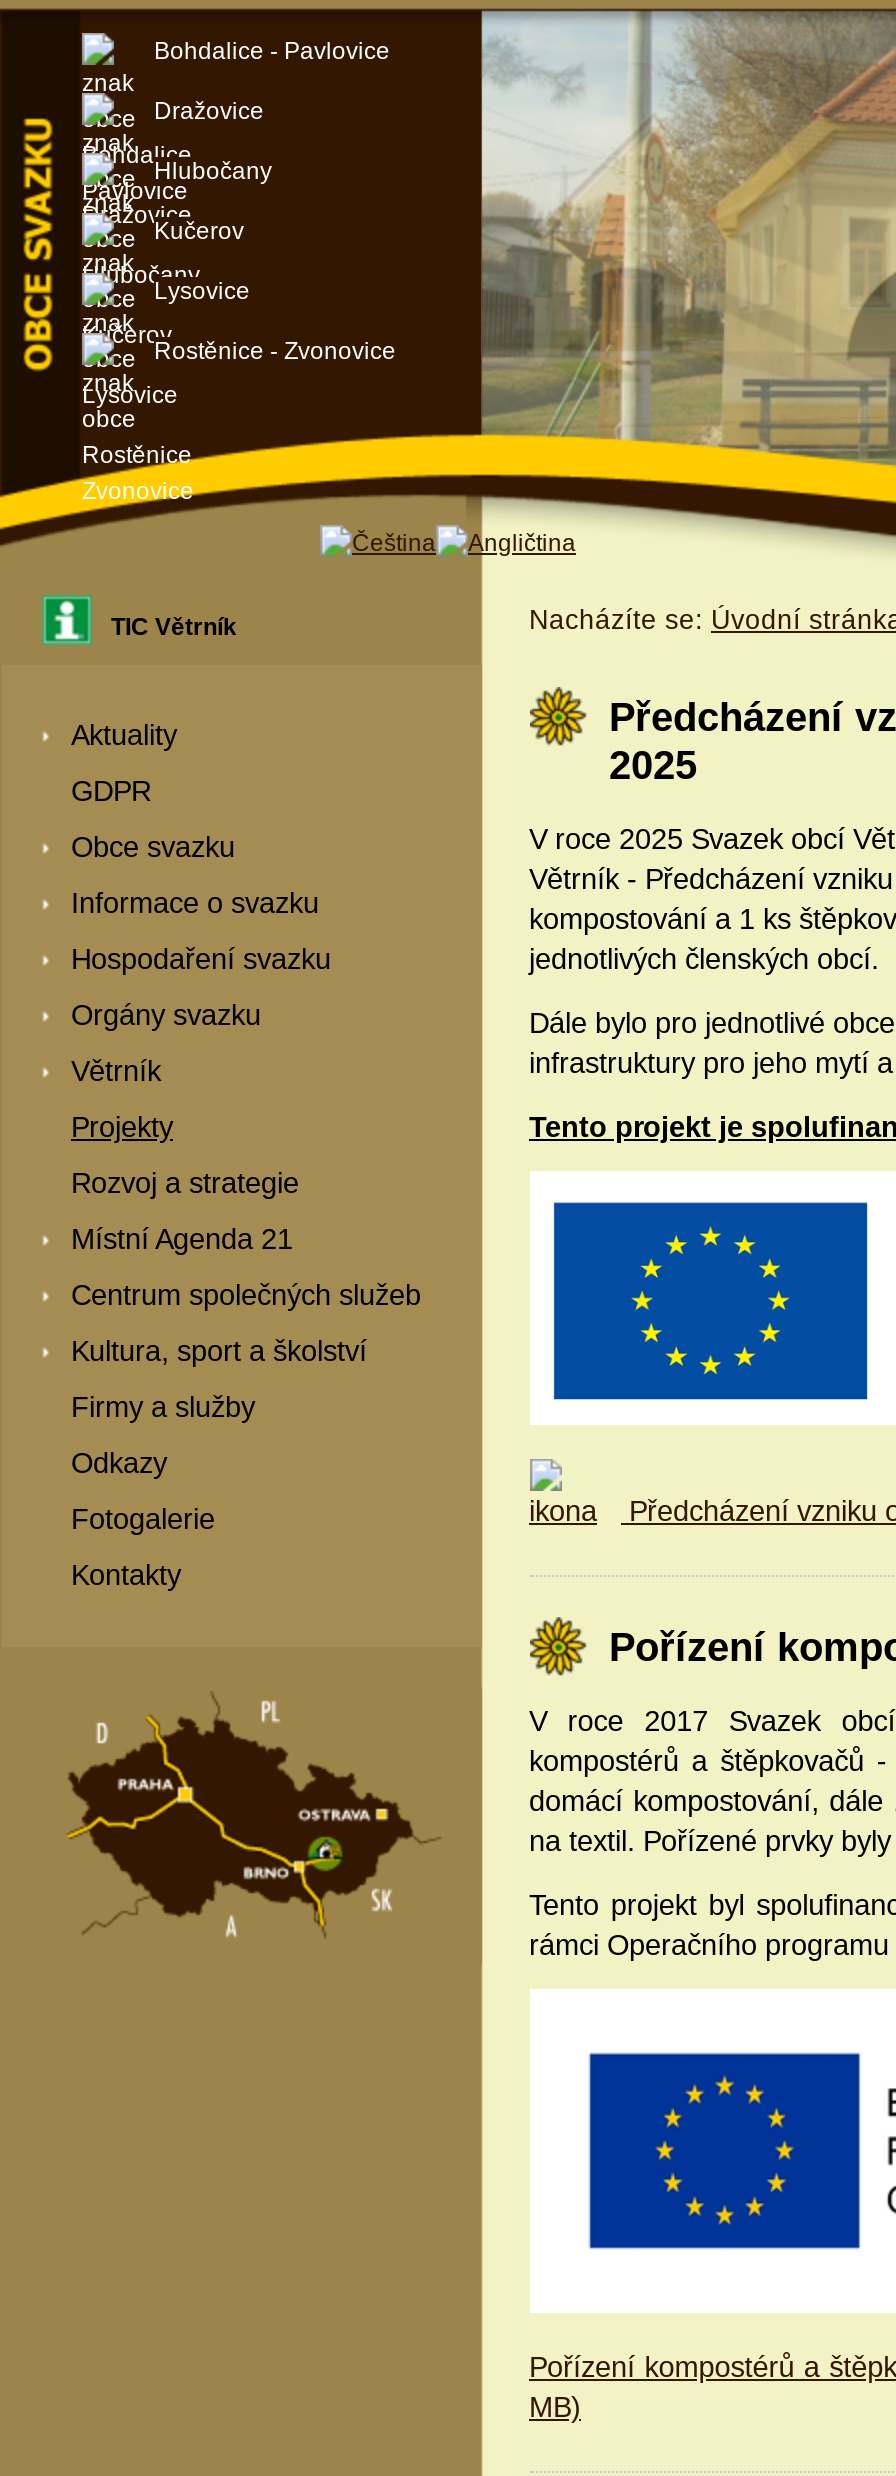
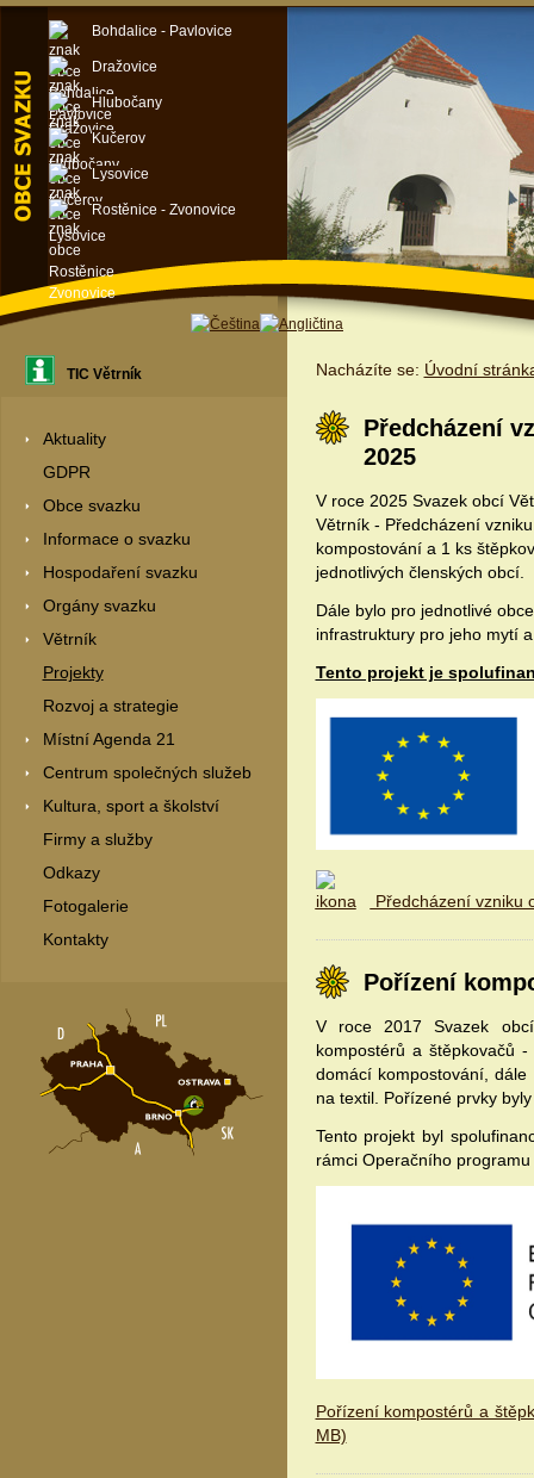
- [image]
+ [image]
